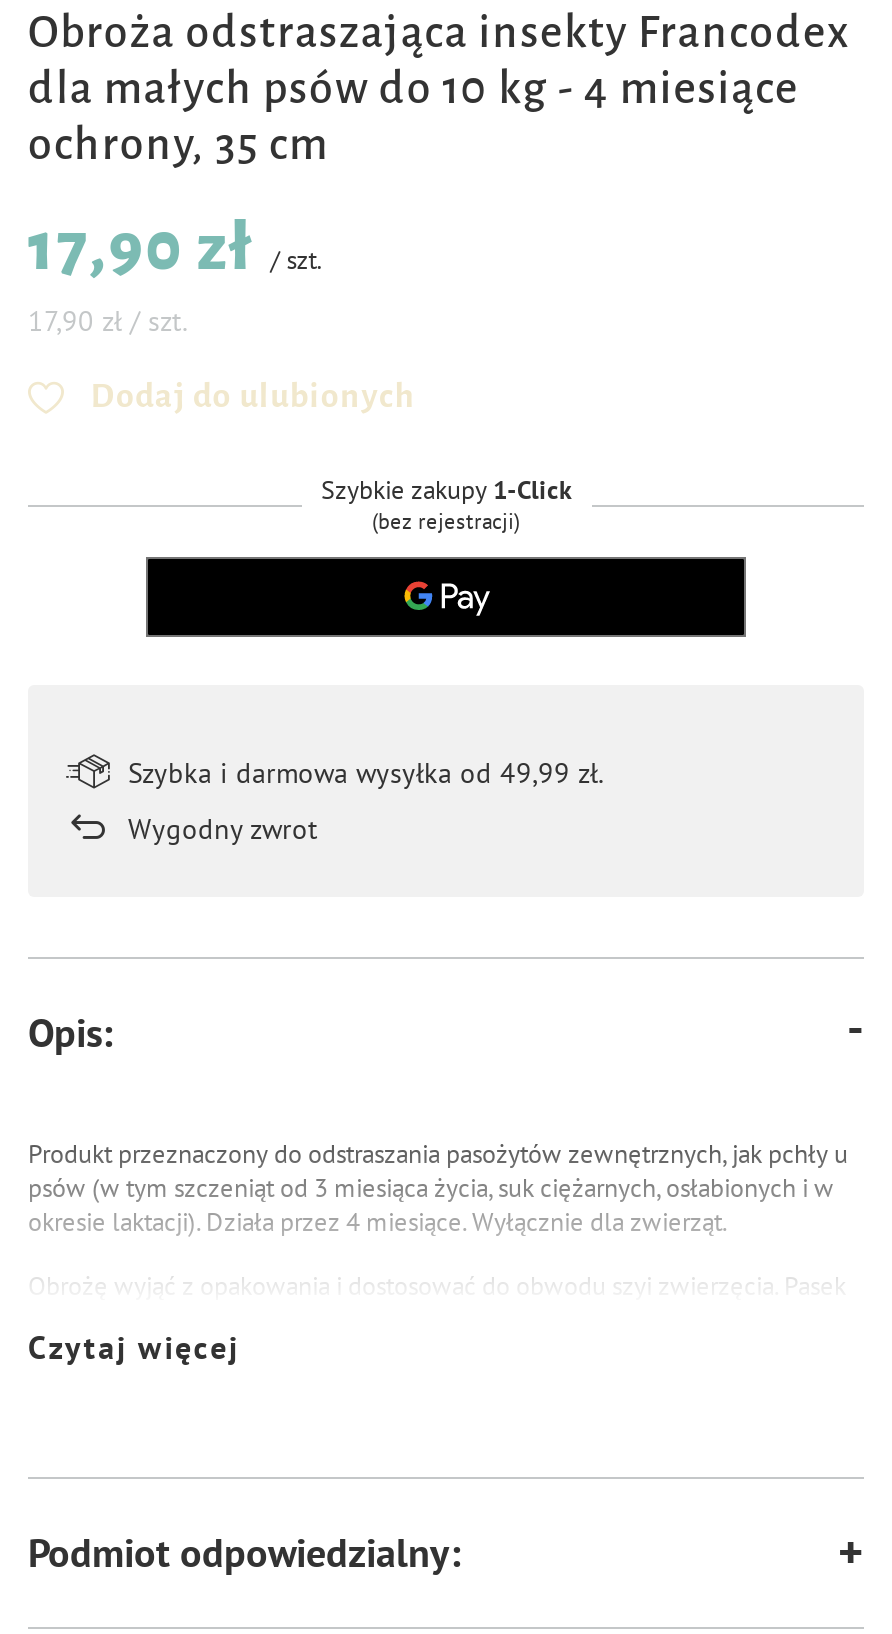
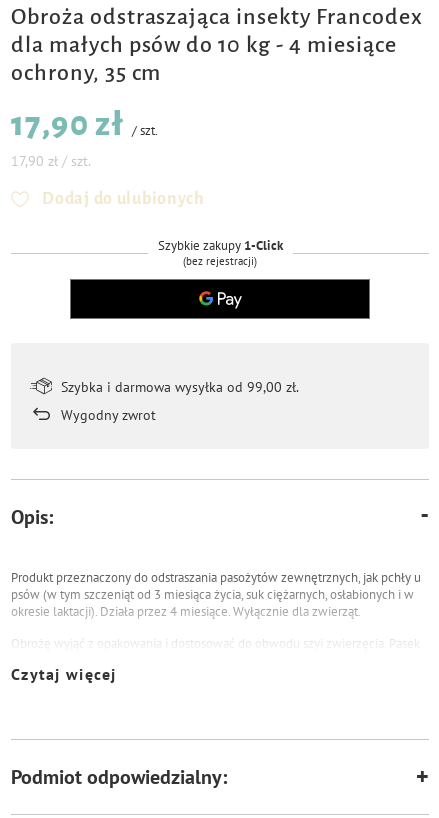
- Szybka i darmowa wysyłka od 49,99 zł.
+ Szybka i darmowa wysyłka od 99,00 zł.
